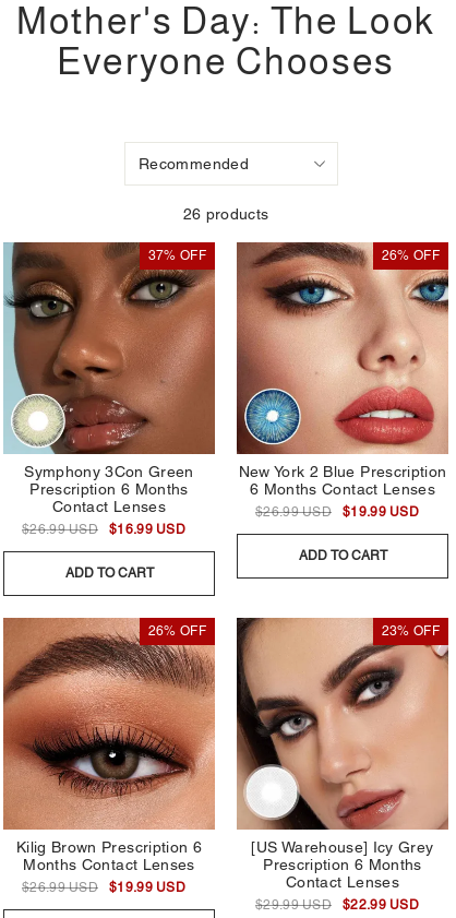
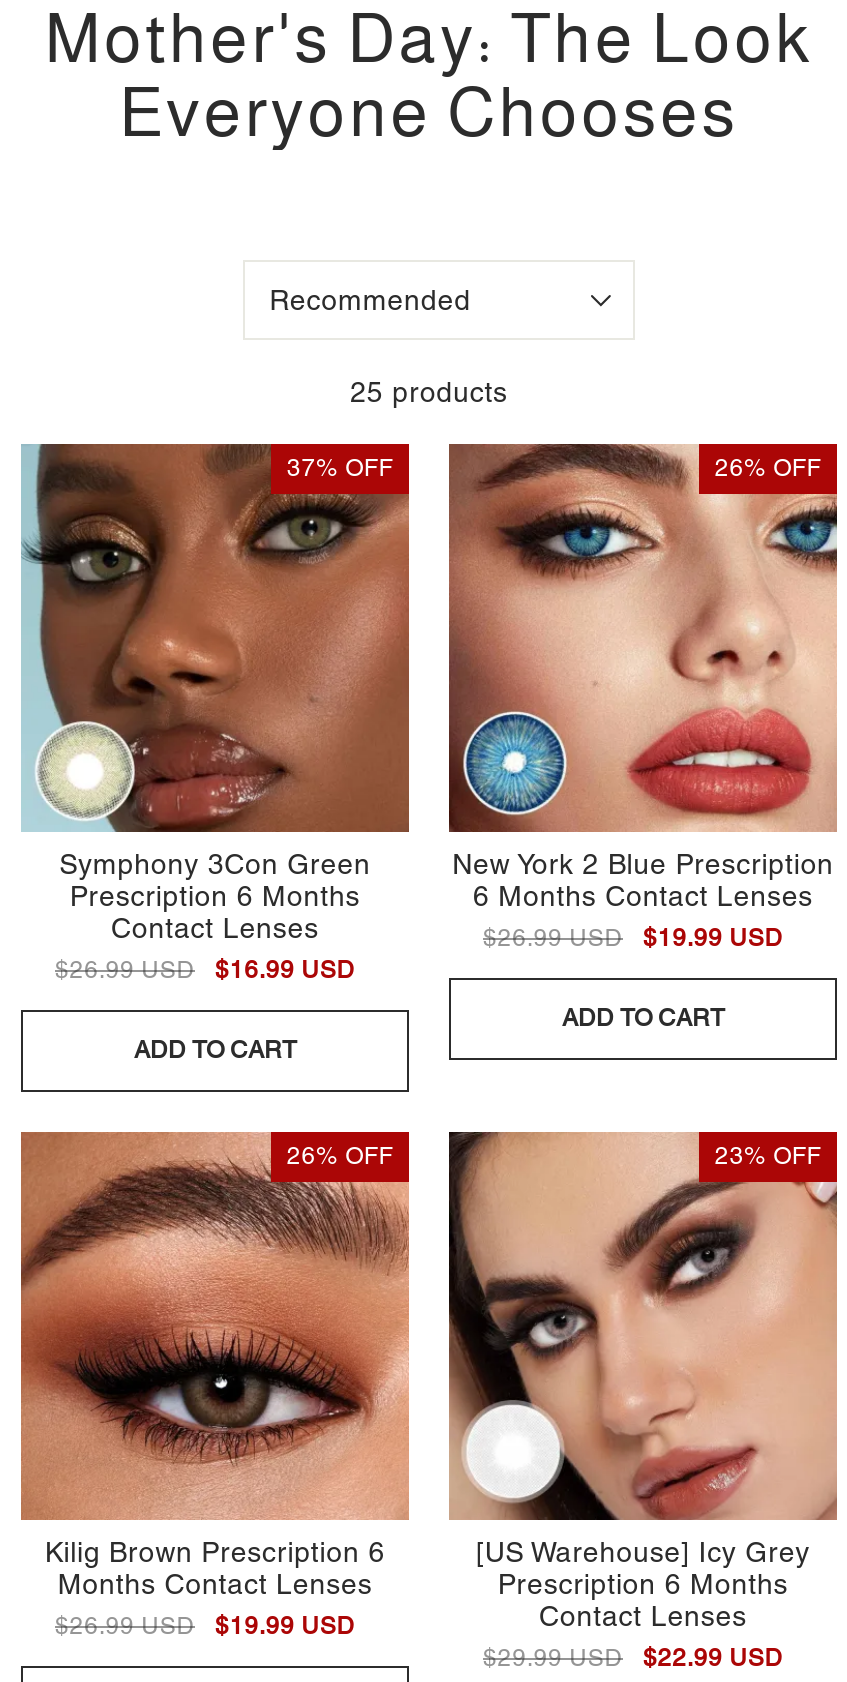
- 26 products
+ 25 products
